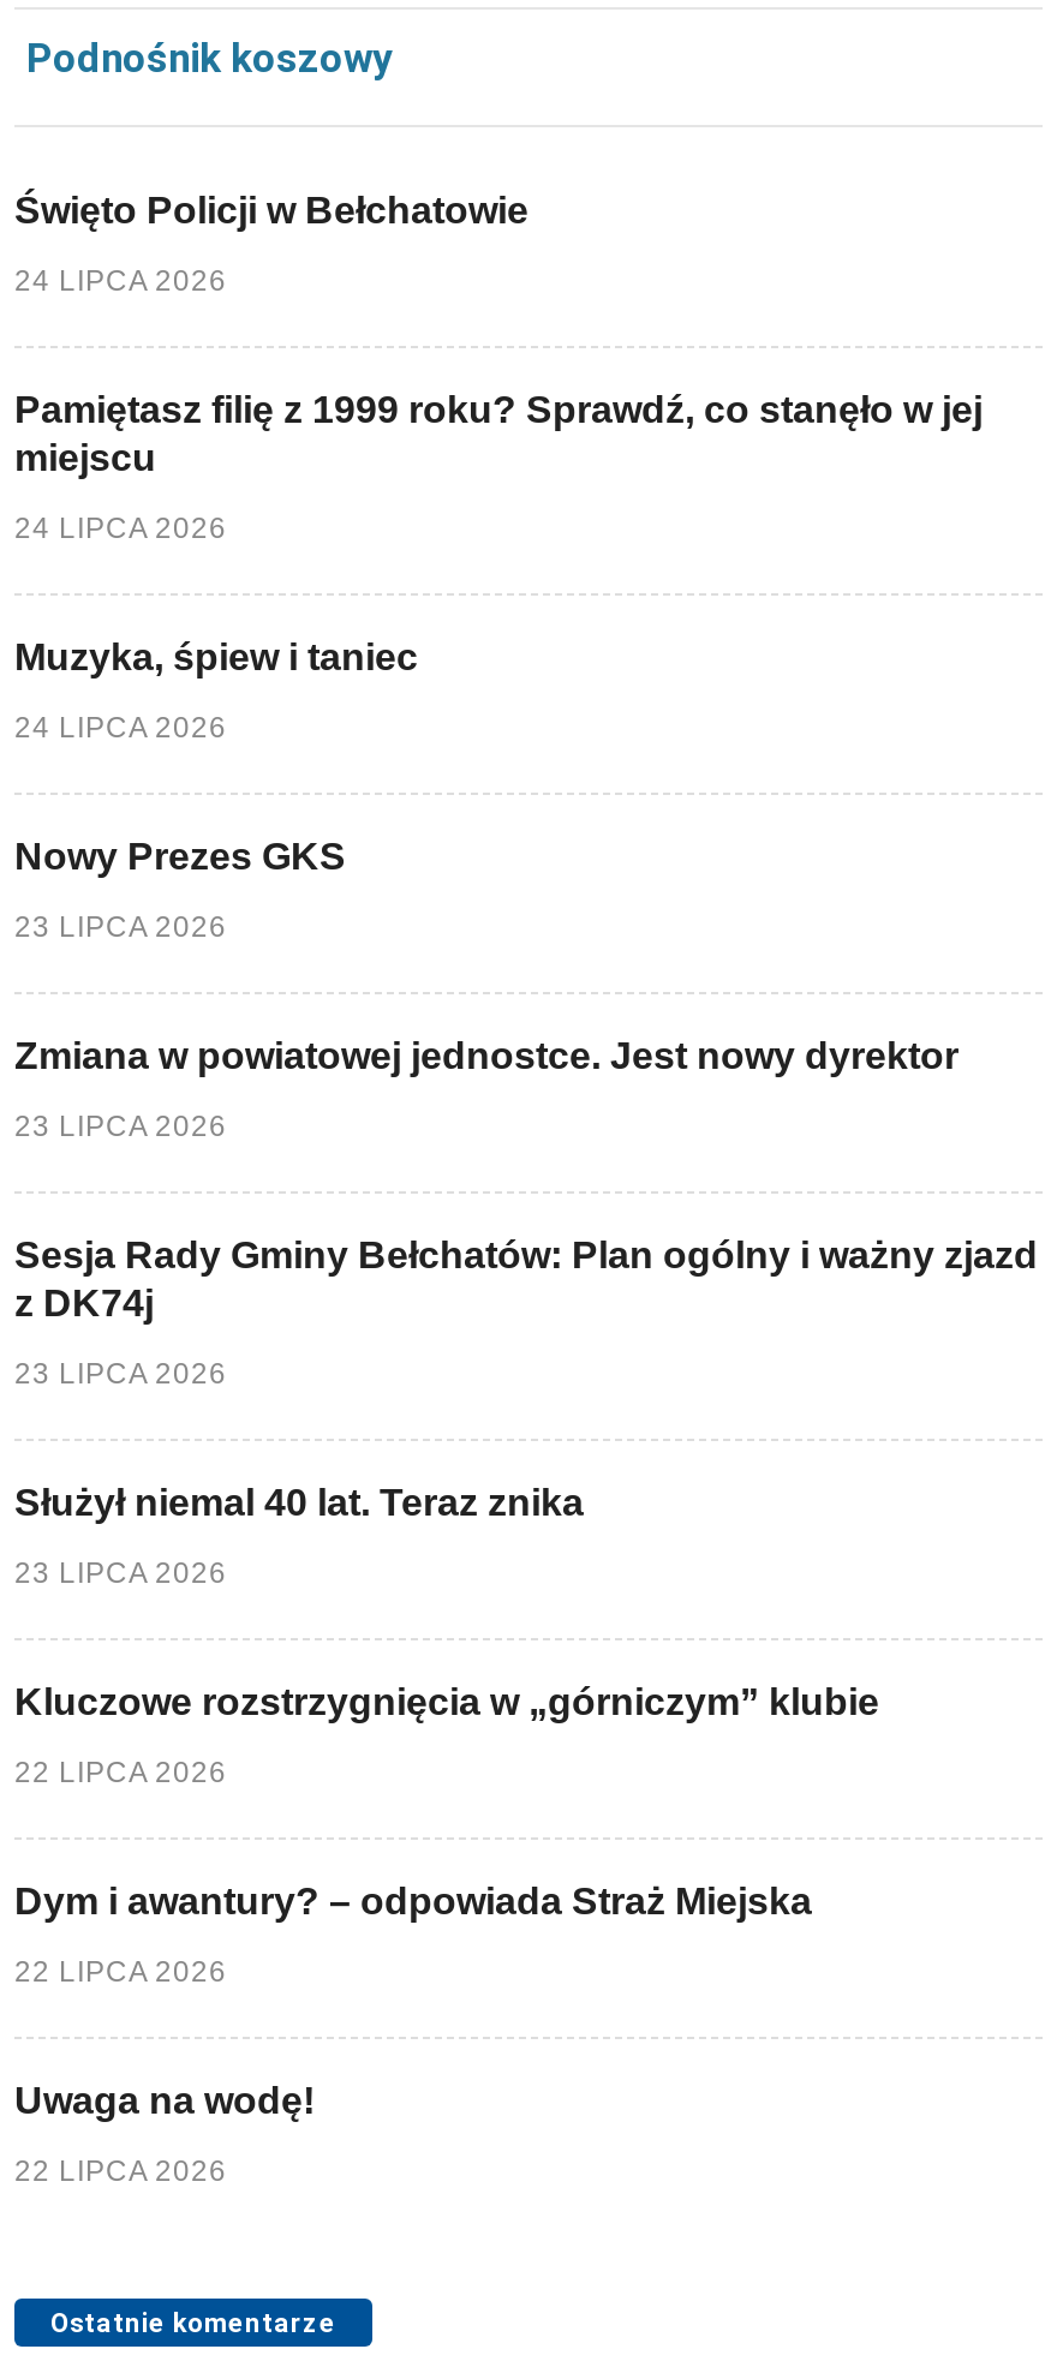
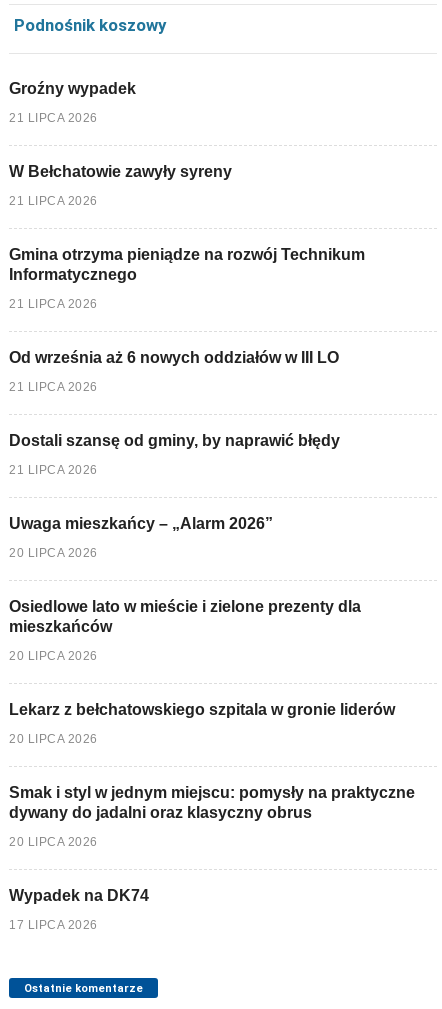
- Święto Policji w Bełchatowie
+ Groźny wypadek

- 24 LIPCA 2026
+ 21 LIPCA 2026

- Pamiętasz filię z 1999 roku? Sprawdź, co stanęło w jej
- miejscu
+ W Bełchatowie zawyły syreny

- 24 LIPCA 2026
+ 21 LIPCA 2026

- Muzyka, śpiew i taniec
+ Gmina otrzyma pieniądze na rozwój Technikum
+ Informatycznego

- 24 LIPCA 2026
+ 21 LIPCA 2026

- Nowy Prezes GKS
+ Od września aż 6 nowych oddziałów w III LO

- 23 LIPCA 2026
+ 21 LIPCA 2026

- Zmiana w powiatowej jednostce. Jest nowy dyrektor
+ Dostali szansę od gminy, by naprawić błędy

- 23 LIPCA 2026
+ 21 LIPCA 2026

- Sesja Rady Gminy Bełchatów: Plan ogólny i ważny zjazd
- z DK74j
+ Uwaga mieszkańcy – „Alarm 2026”

- 23 LIPCA 2026
+ 20 LIPCA 2026

- Służył niemal 40 lat. Teraz znika
+ Osiedlowe lato w mieście i zielone prezenty dla
+ mieszkańców

- 23 LIPCA 2026
+ 20 LIPCA 2026

- Kluczowe rozstrzygnięcia w „górniczym” klubie
+ Lekarz z bełchatowskiego szpitala w gronie liderów

- 22 LIPCA 2026
+ 20 LIPCA 2026

- Dym i awantury? – odpowiada Straż Miejska
+ Smak i styl w jednym miejscu: pomysły na praktyczne
+ dywany do jadalni oraz klasyczny obrus

- 22 LIPCA 2026
+ 20 LIPCA 2026

- Uwaga na wodę!
+ Wypadek na DK74

- 22 LIPCA 2026
+ 17 LIPCA 2026
